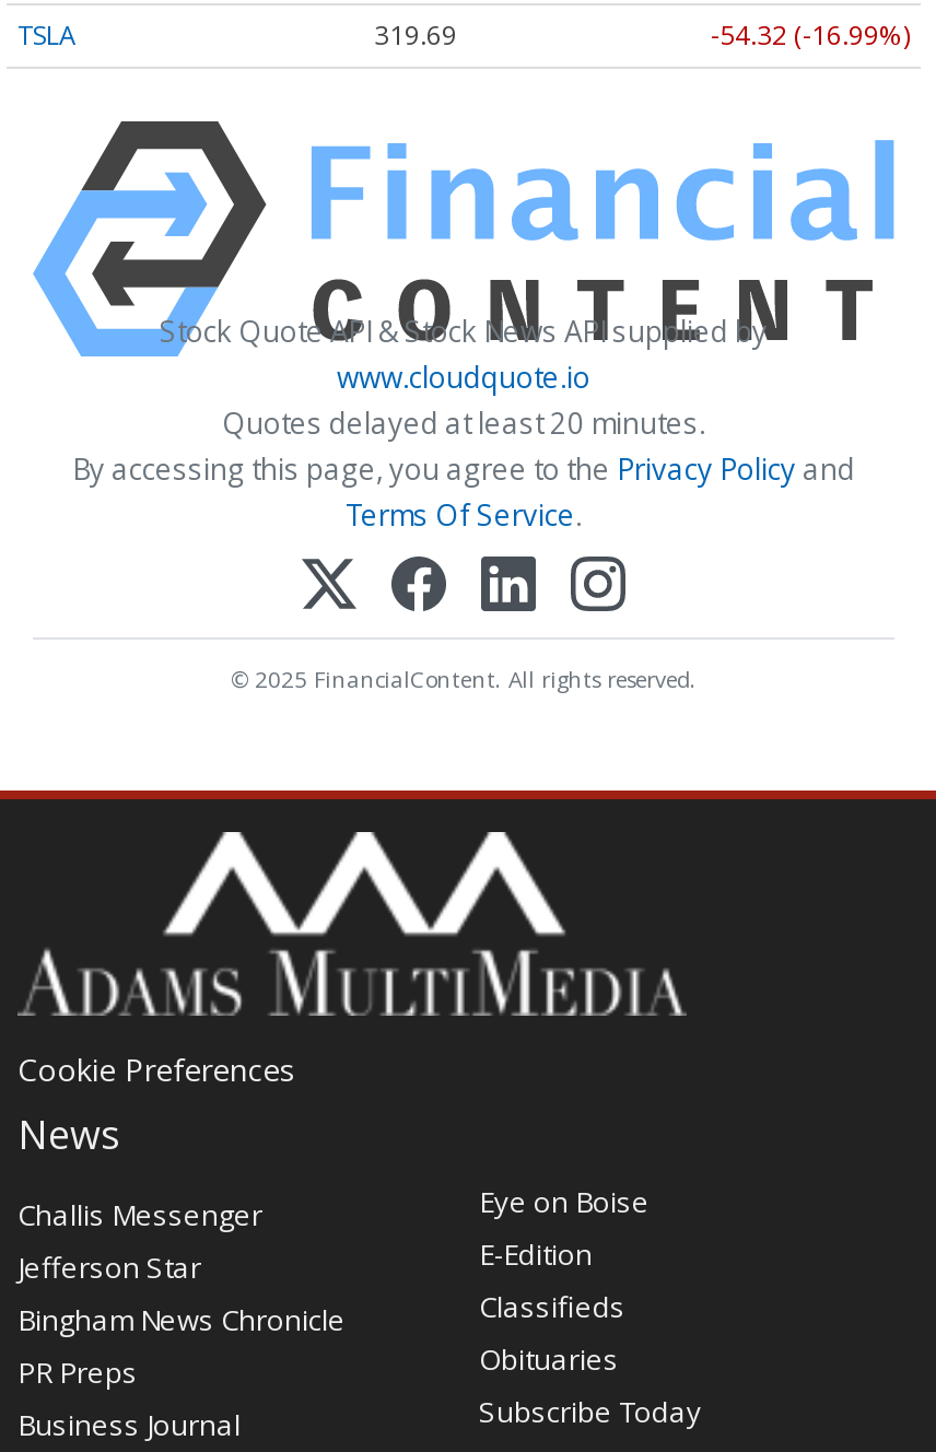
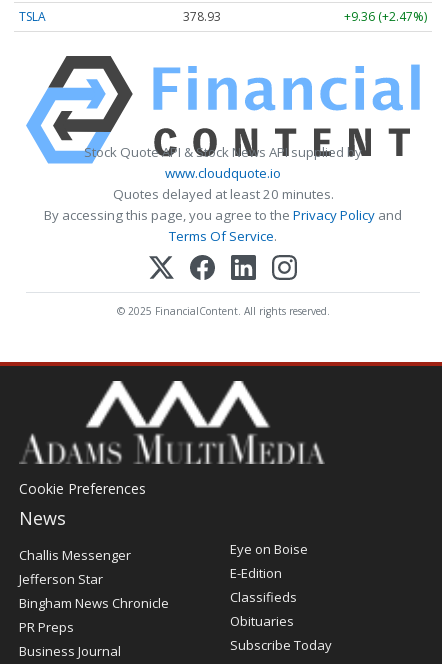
- 319.69
+ 378.93

- -54.32 (-16.99%)
+ +9.36 (+2.47%)
